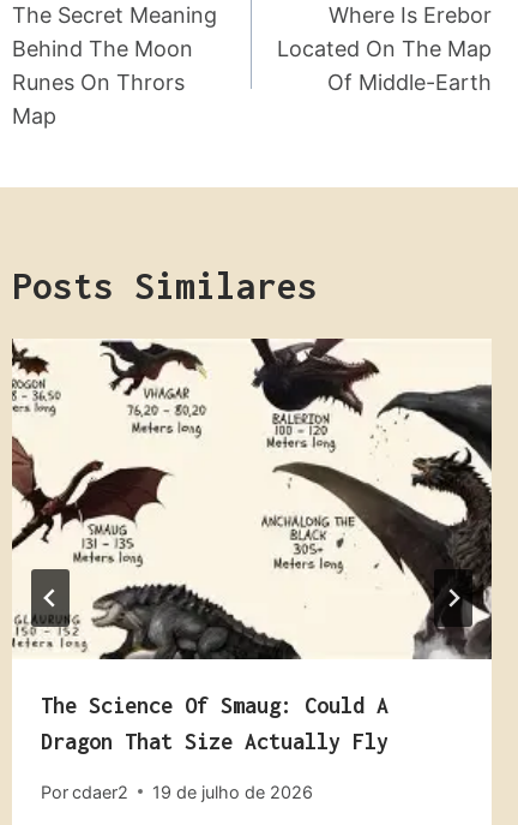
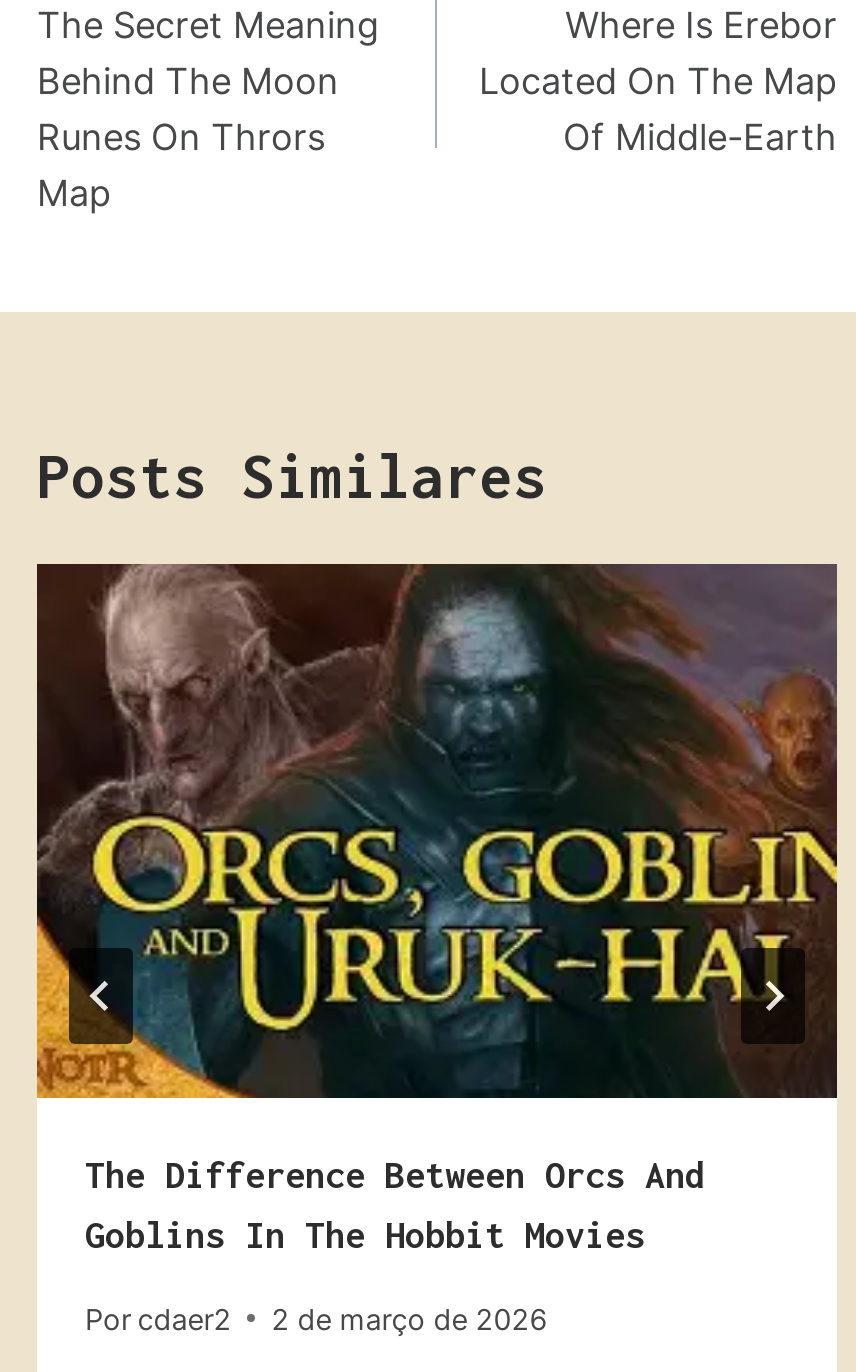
- [image]
- The Science Of Smaug: Could A
- Dragon That Size Actually Fly
+ [image]
+ The Difference Between Orcs And
+ Goblins In The Hobbit Movies

- Por cdaer2 19 de julho de 2026
+ Por cdaer2 2 de março de 2026
